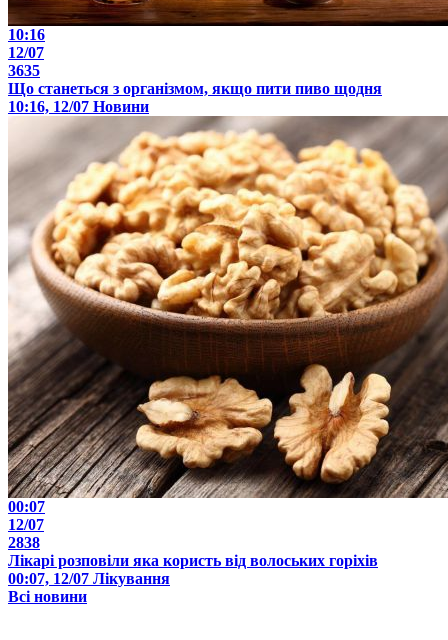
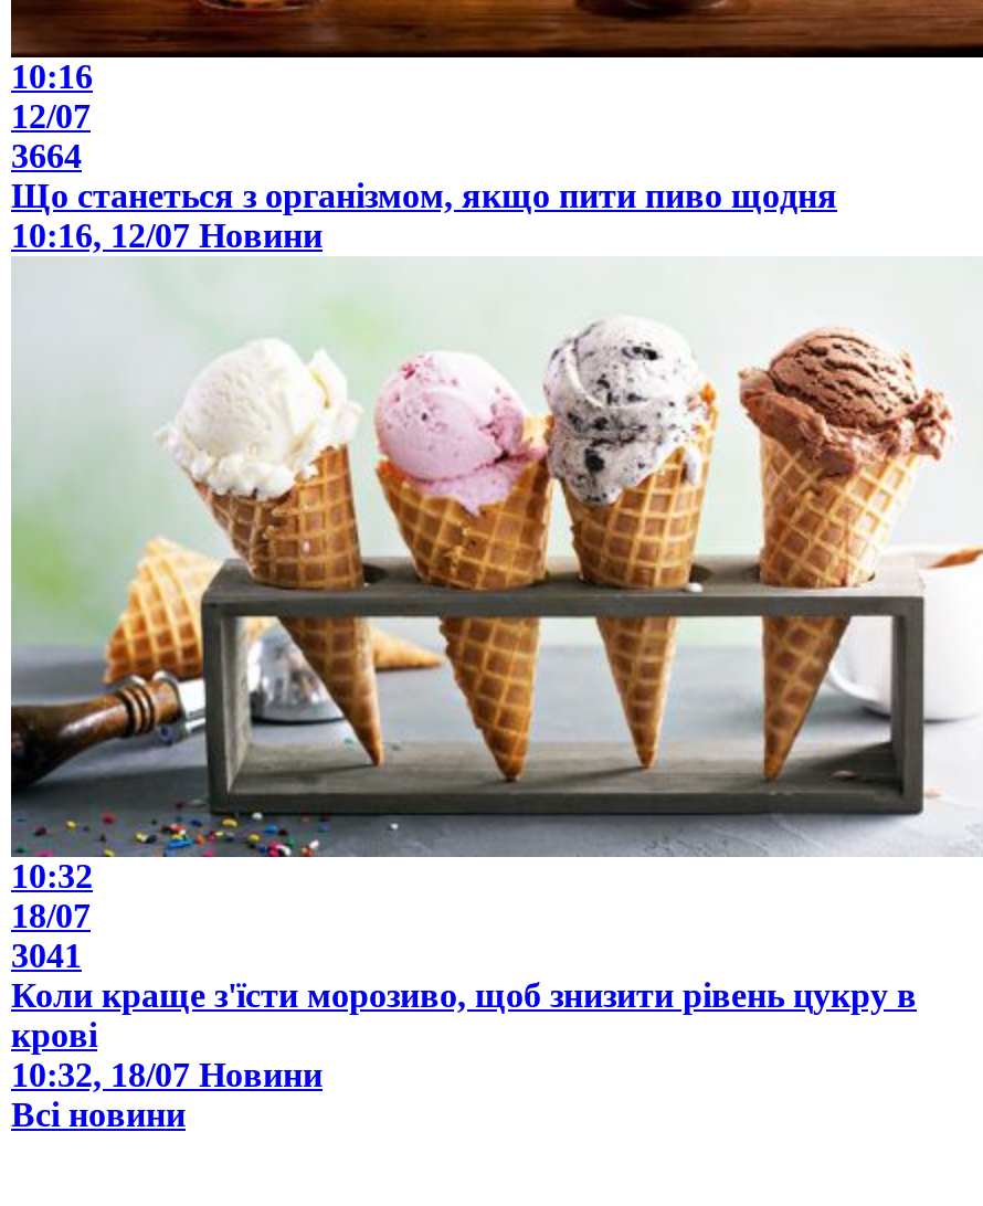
- 3635
+ 3664

- [image]
- 00:07
- 12/07
- 2838
- Лікарі розповіли яка користь від волоських горіхів
- 00:07, 12/07 Лікування
+ [image]
+ 10:32
+ 18/07
+ 3041
+ Коли краще з'їсти морозиво, щоб знизити рівень цукру в
+ крові
+ 10:32, 18/07 Новини
